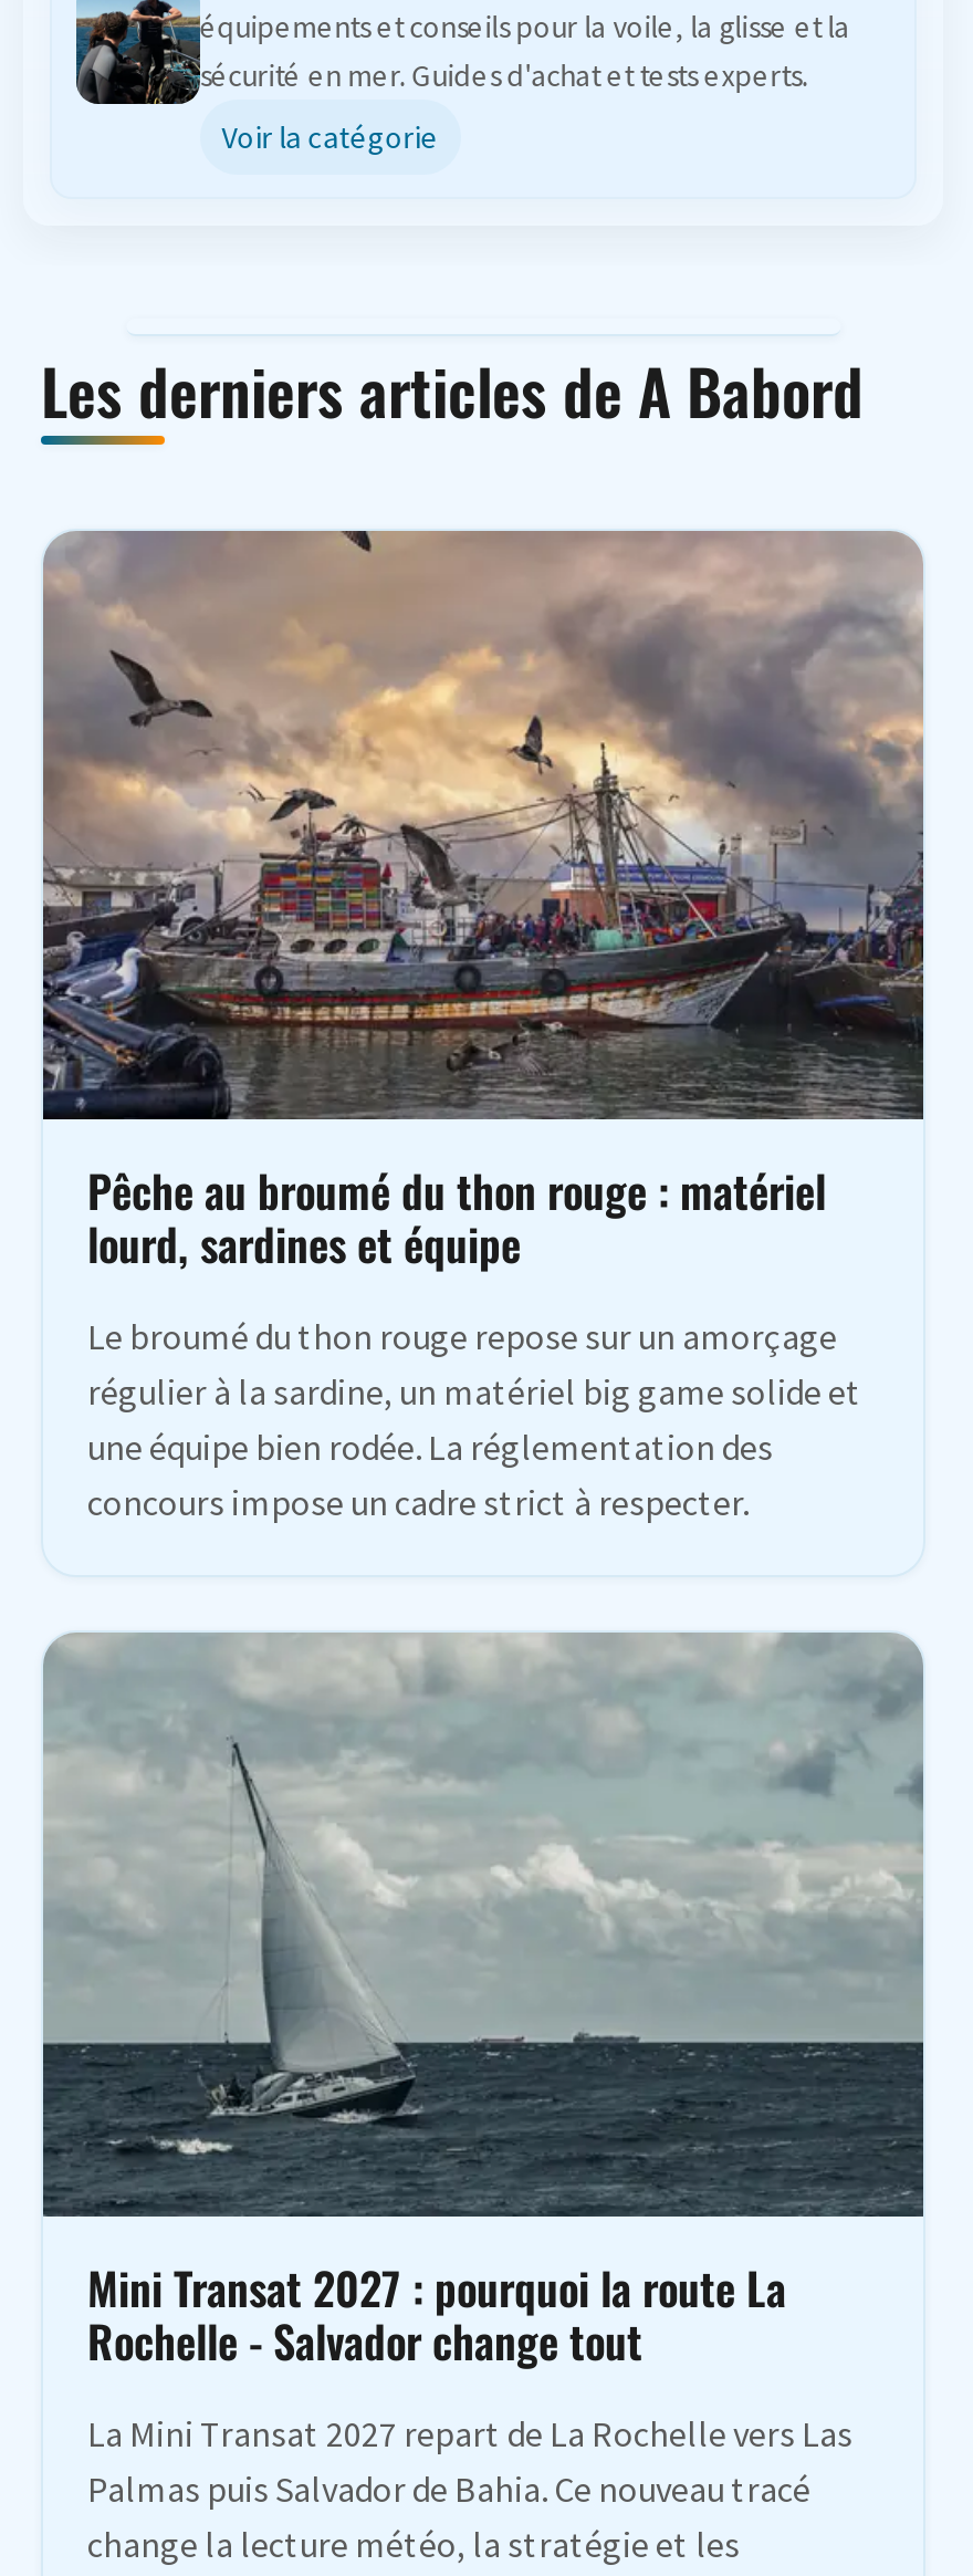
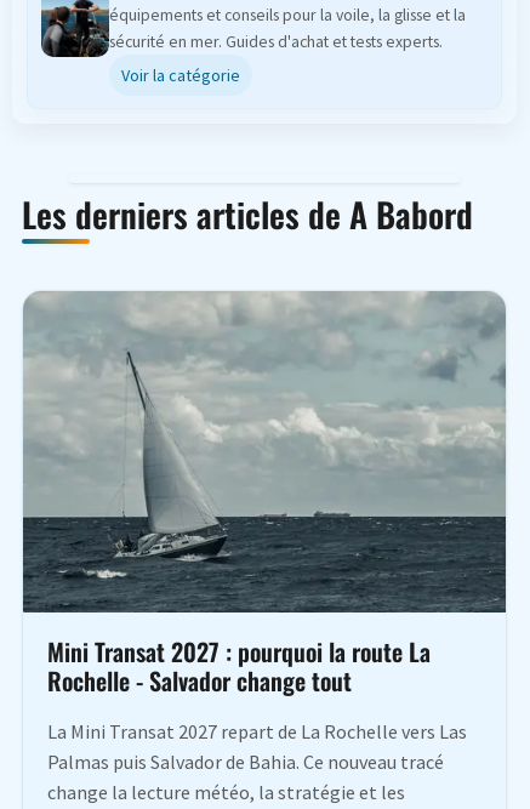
- [image]
- Pêche au broumé du thon rouge : matériel
- lourd, sardines et équipe
- Le broumé du thon rouge repose sur un amorçage
- régulier à la sardine, un matériel big game solide et
- une équipe bien rodée. La réglementation des
- concours impose un cadre strict à respecter.
